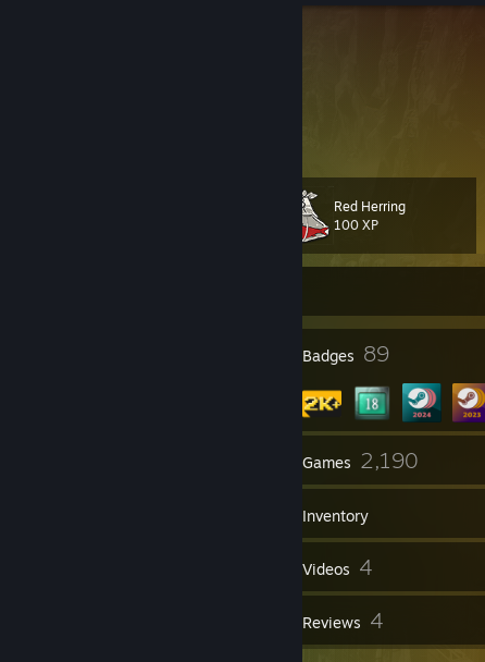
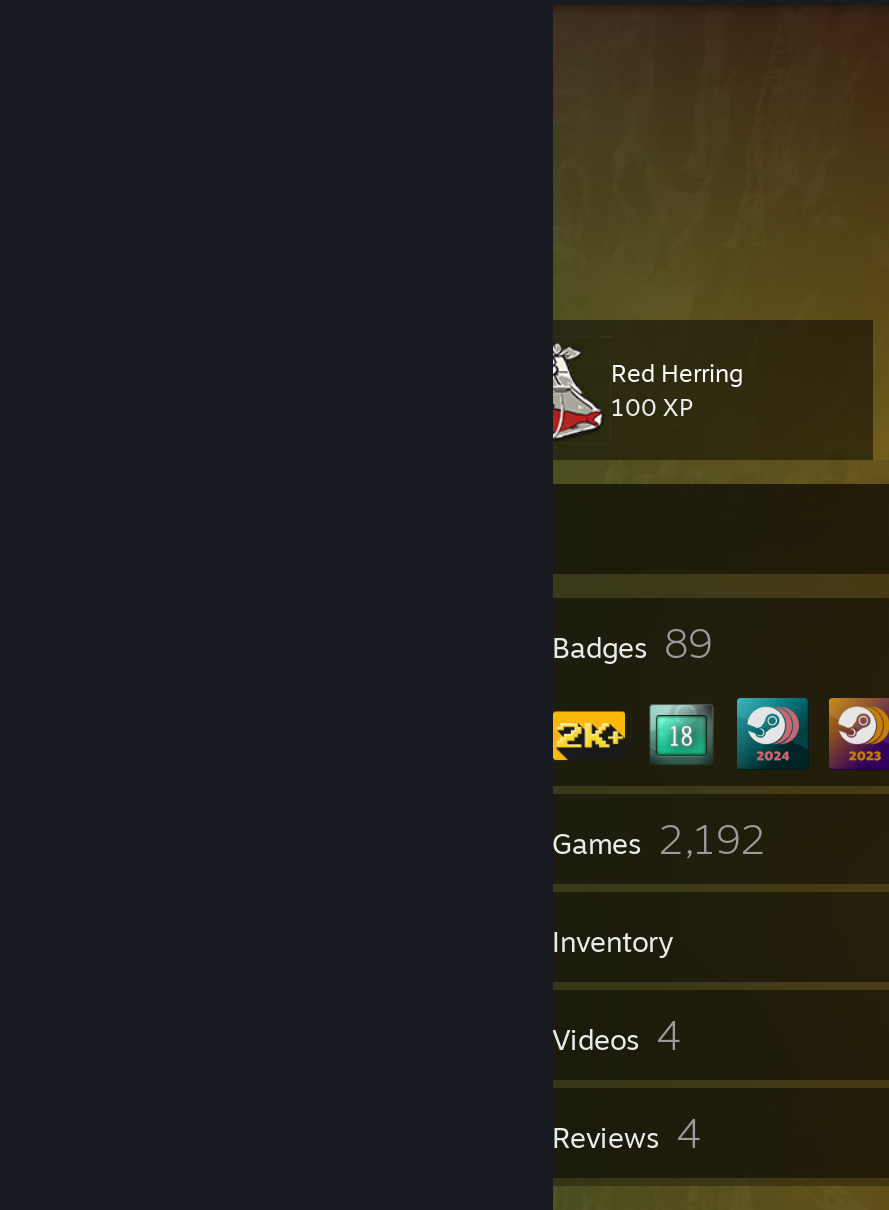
- Games 2,190
+ Games 2,192
